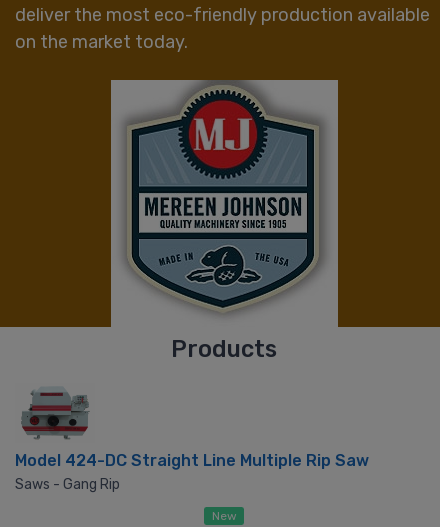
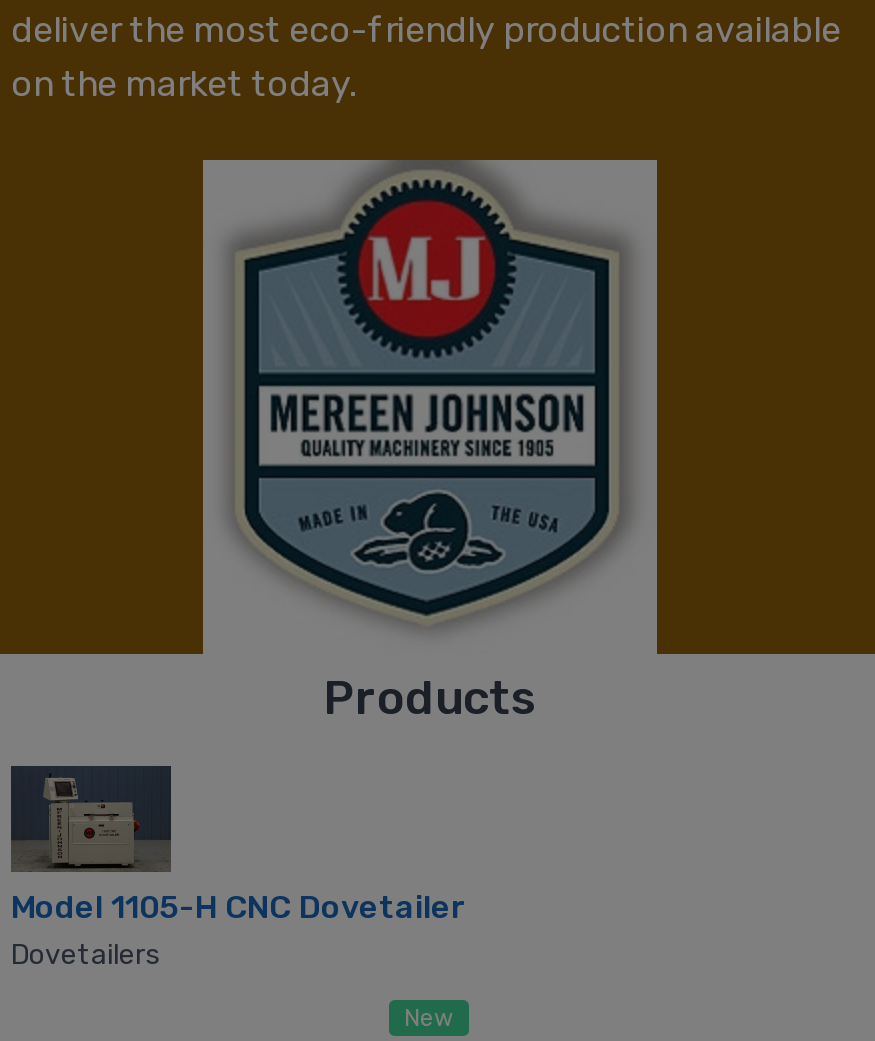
- [image]
- Model 424-DC Straight Line Multiple Rip Saw
- Saws - Gang Rip
+ [image]
+ Model 1105-H CNC Dovetailer
+ Dovetailers
